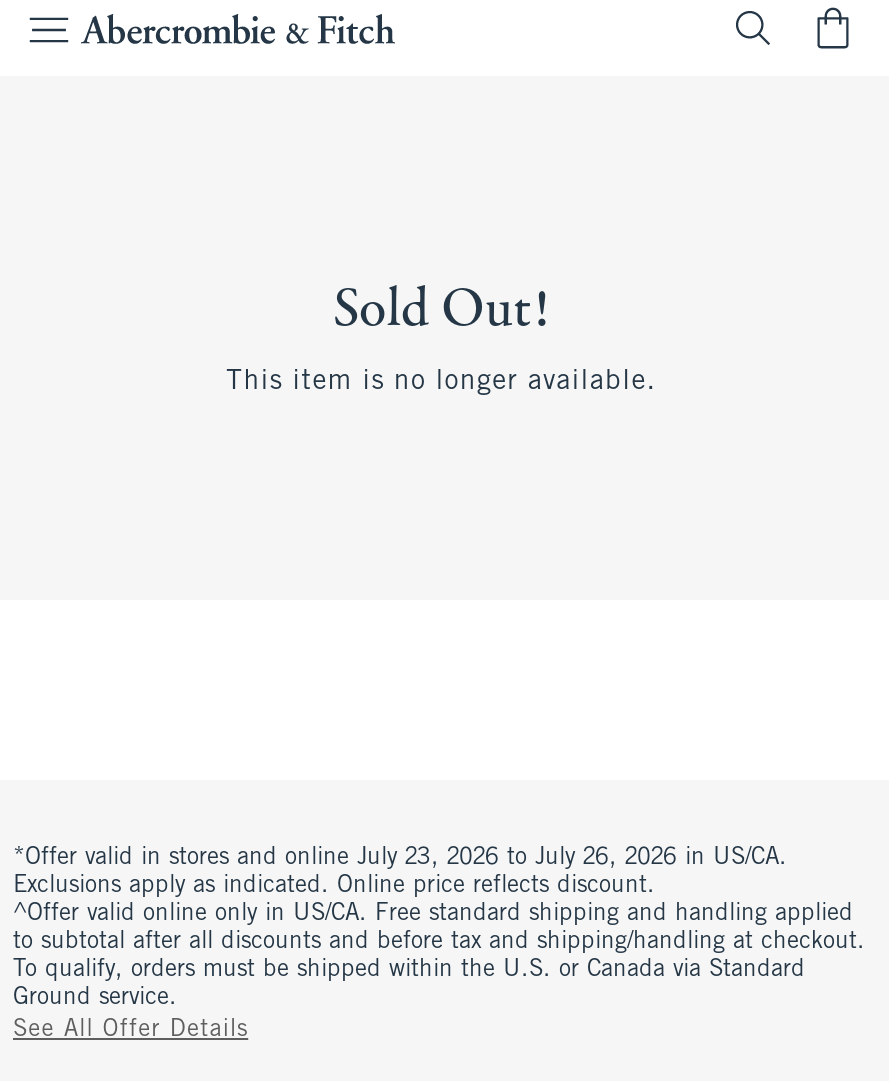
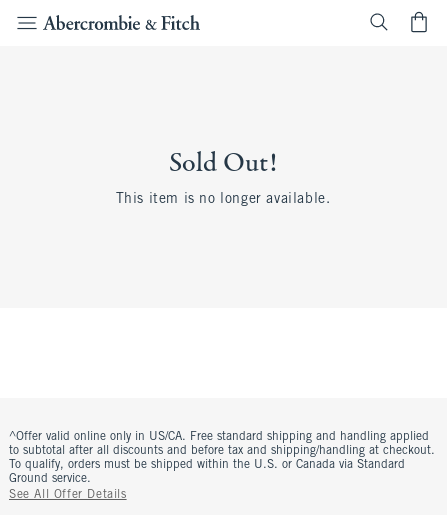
- *Offer valid in stores and online July 23, 2026 to July 26, 2026 in US/CA.
- Exclusions apply as indicated. Online price reflects discount.
